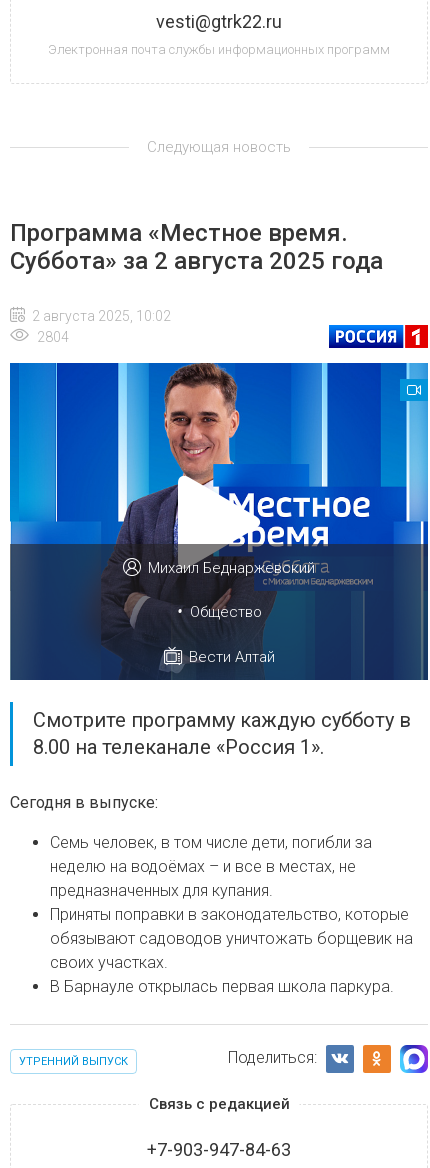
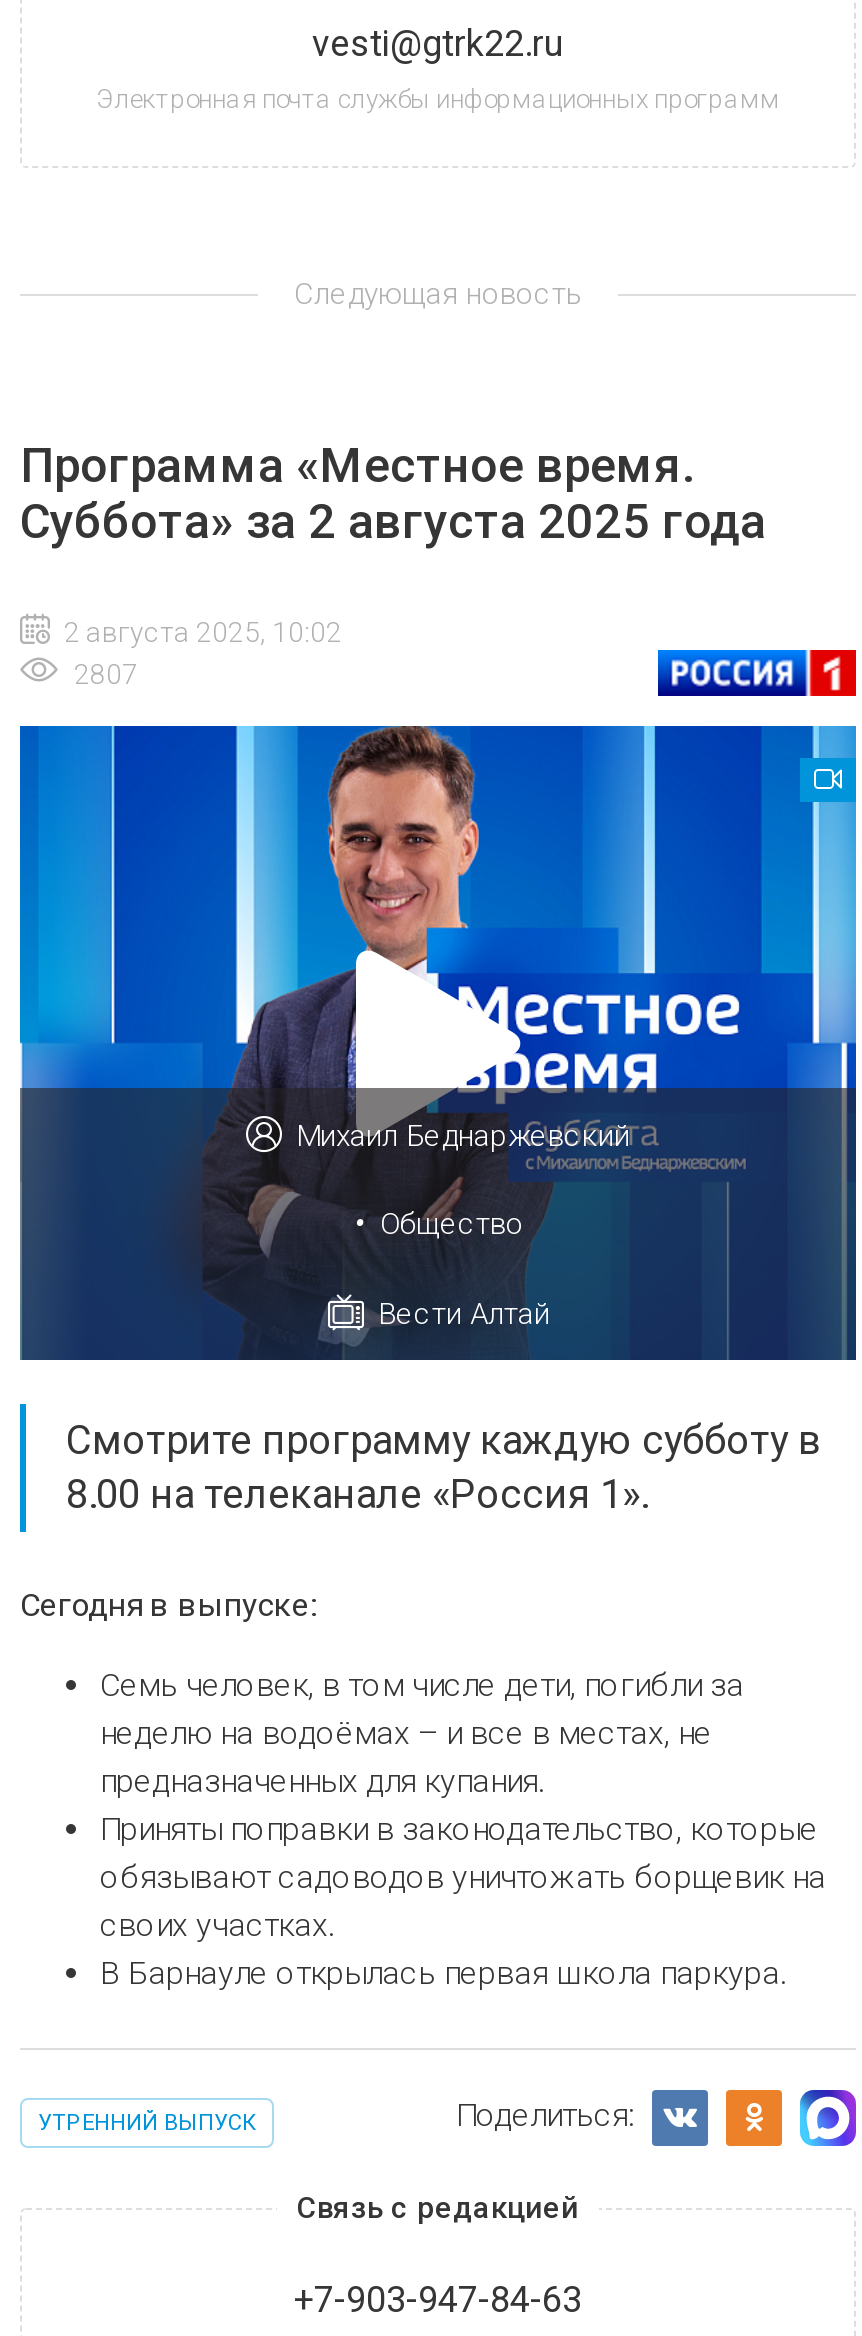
- 2804
+ 2807
